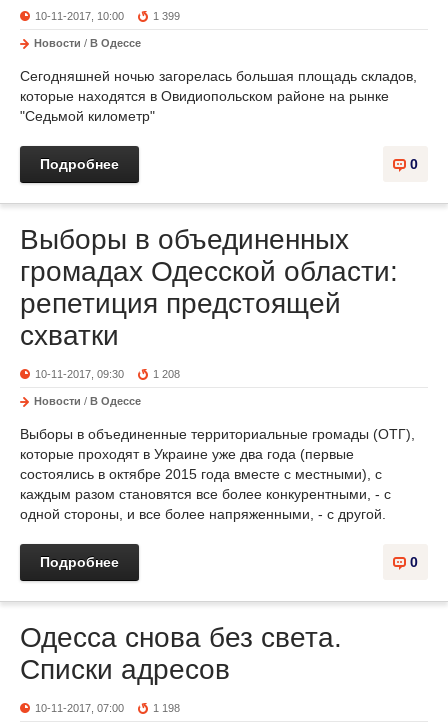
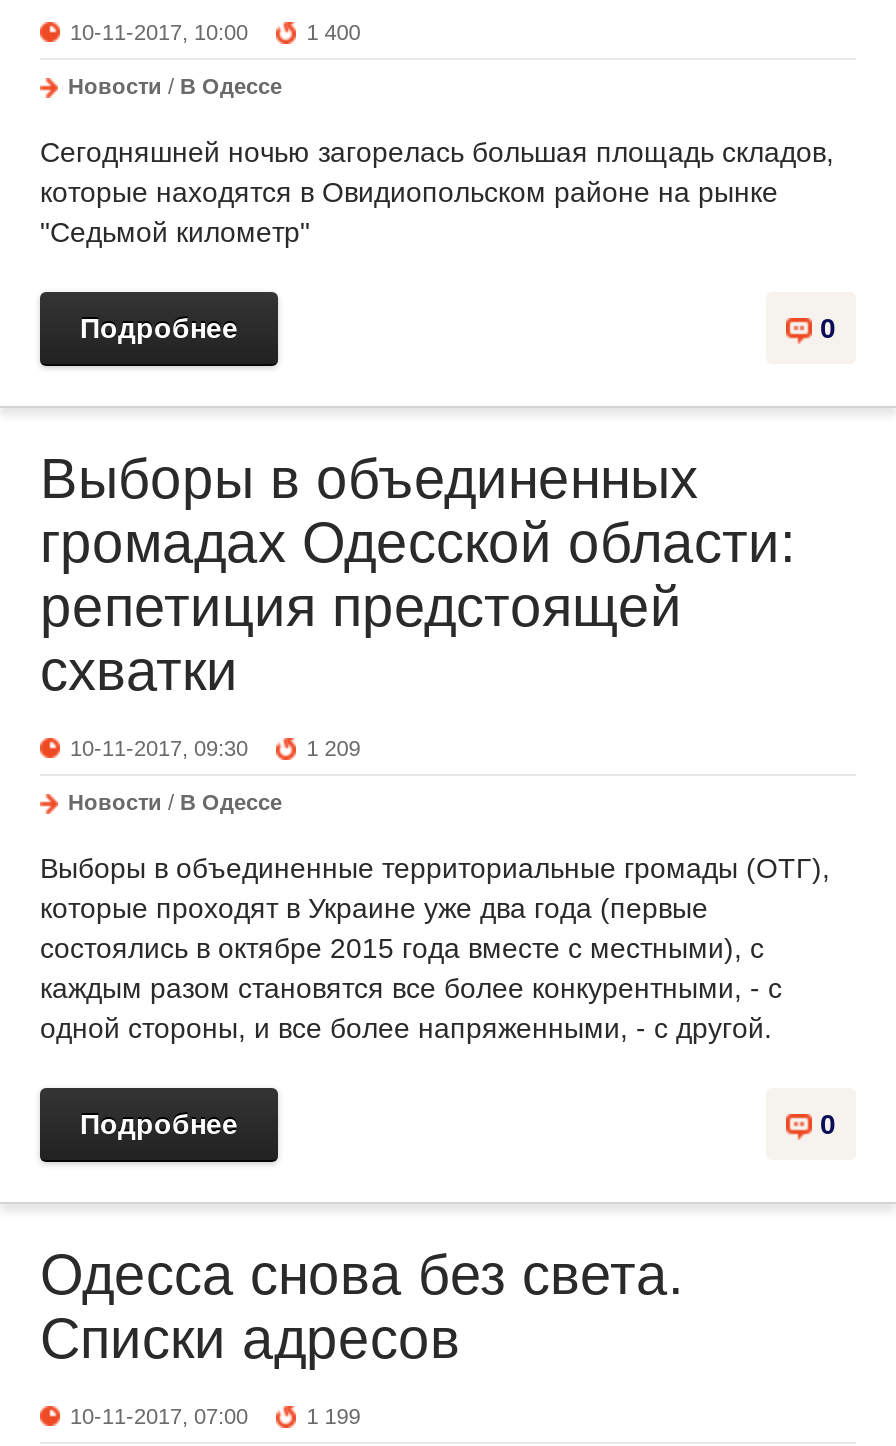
- 1 399
+ 1 400

- 1 208
+ 1 209

- 1 198
+ 1 199
